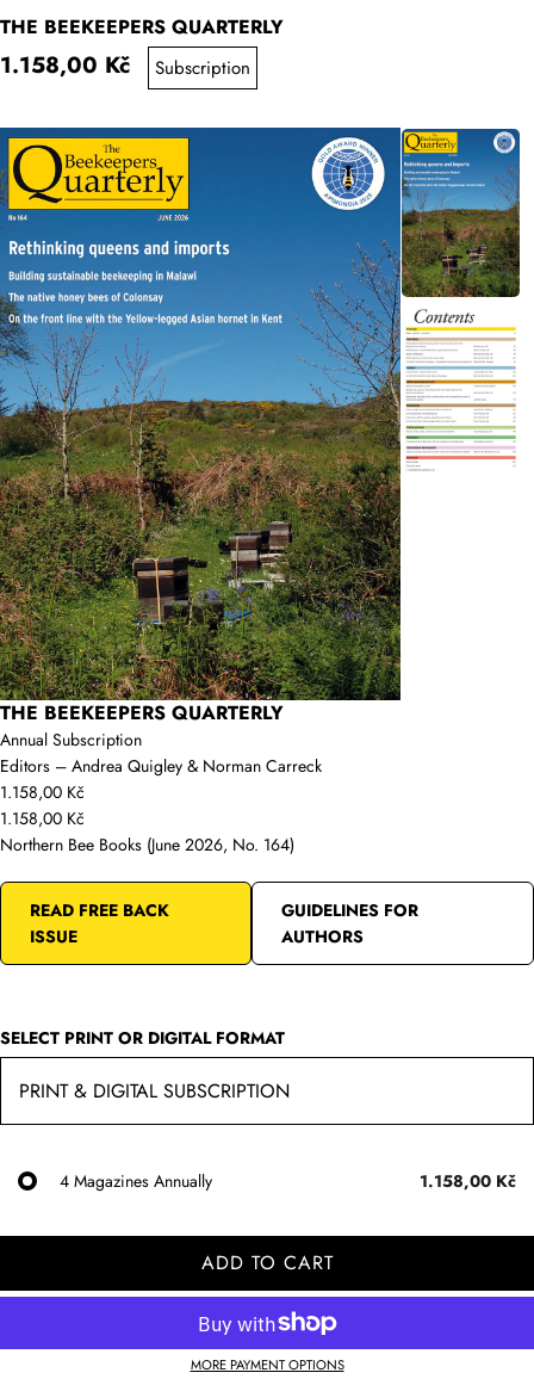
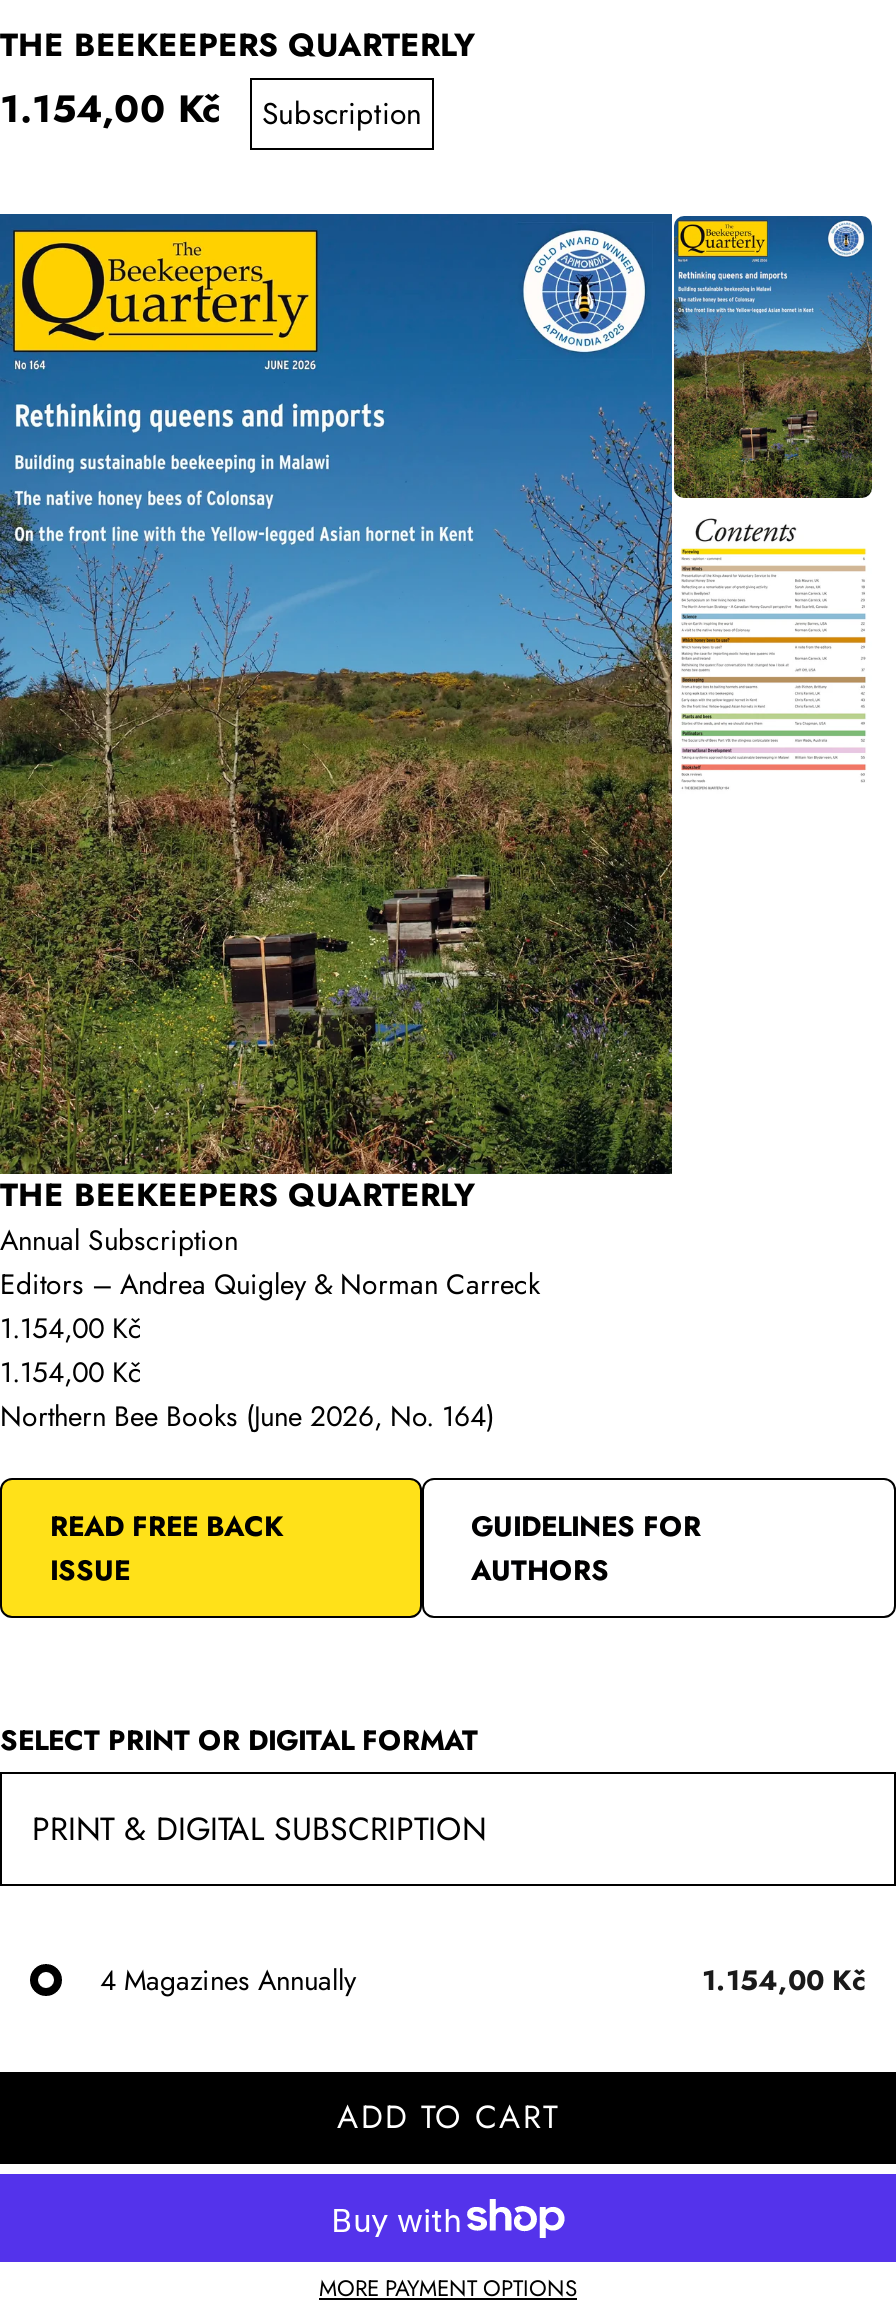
- 1.158,00 Kč Subscription
+ 1.154,00 Kč Subscription

- 1.158,00 Kč
+ 1.154,00 Kč

- 1.158,00 Kč
+ 1.154,00 Kč

- 1.158,00 Kč
+ 1.154,00 Kč
